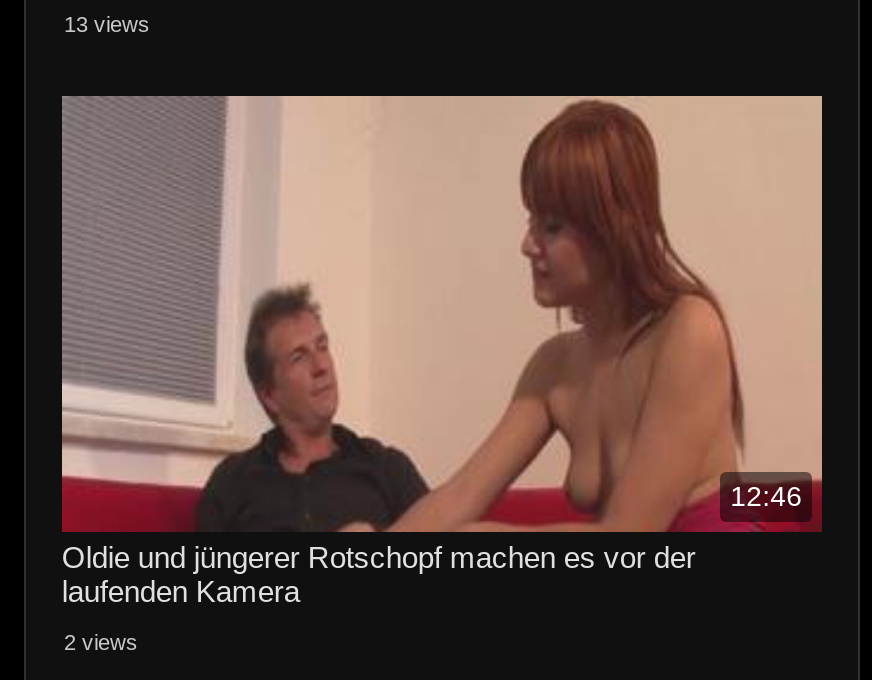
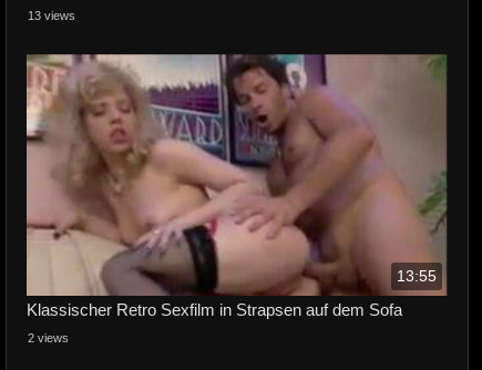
- [image]
- 12:46
+ [image]
+ 13:55

- Oldie und jüngerer Rotschopf machen es vor der
- laufenden Kamera
+ Klassischer Retro Sexfilm in Strapsen auf dem Sofa
